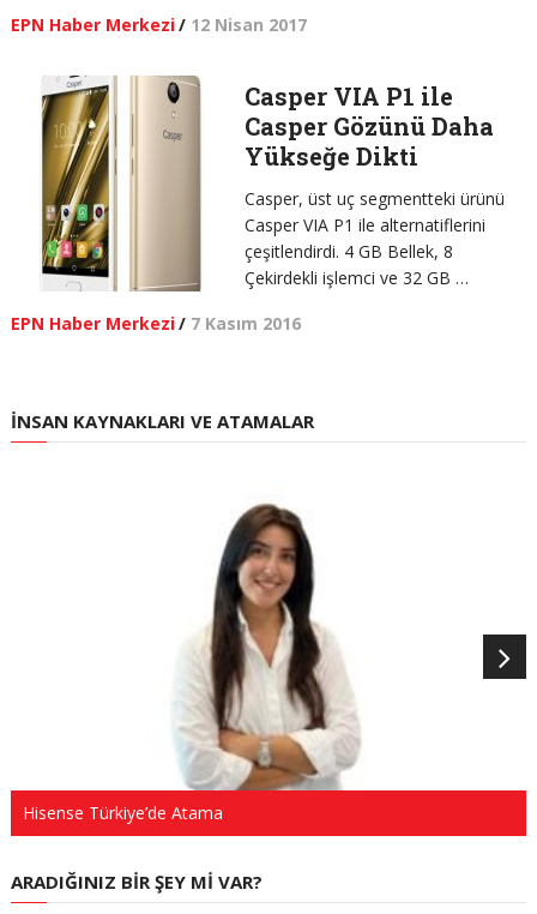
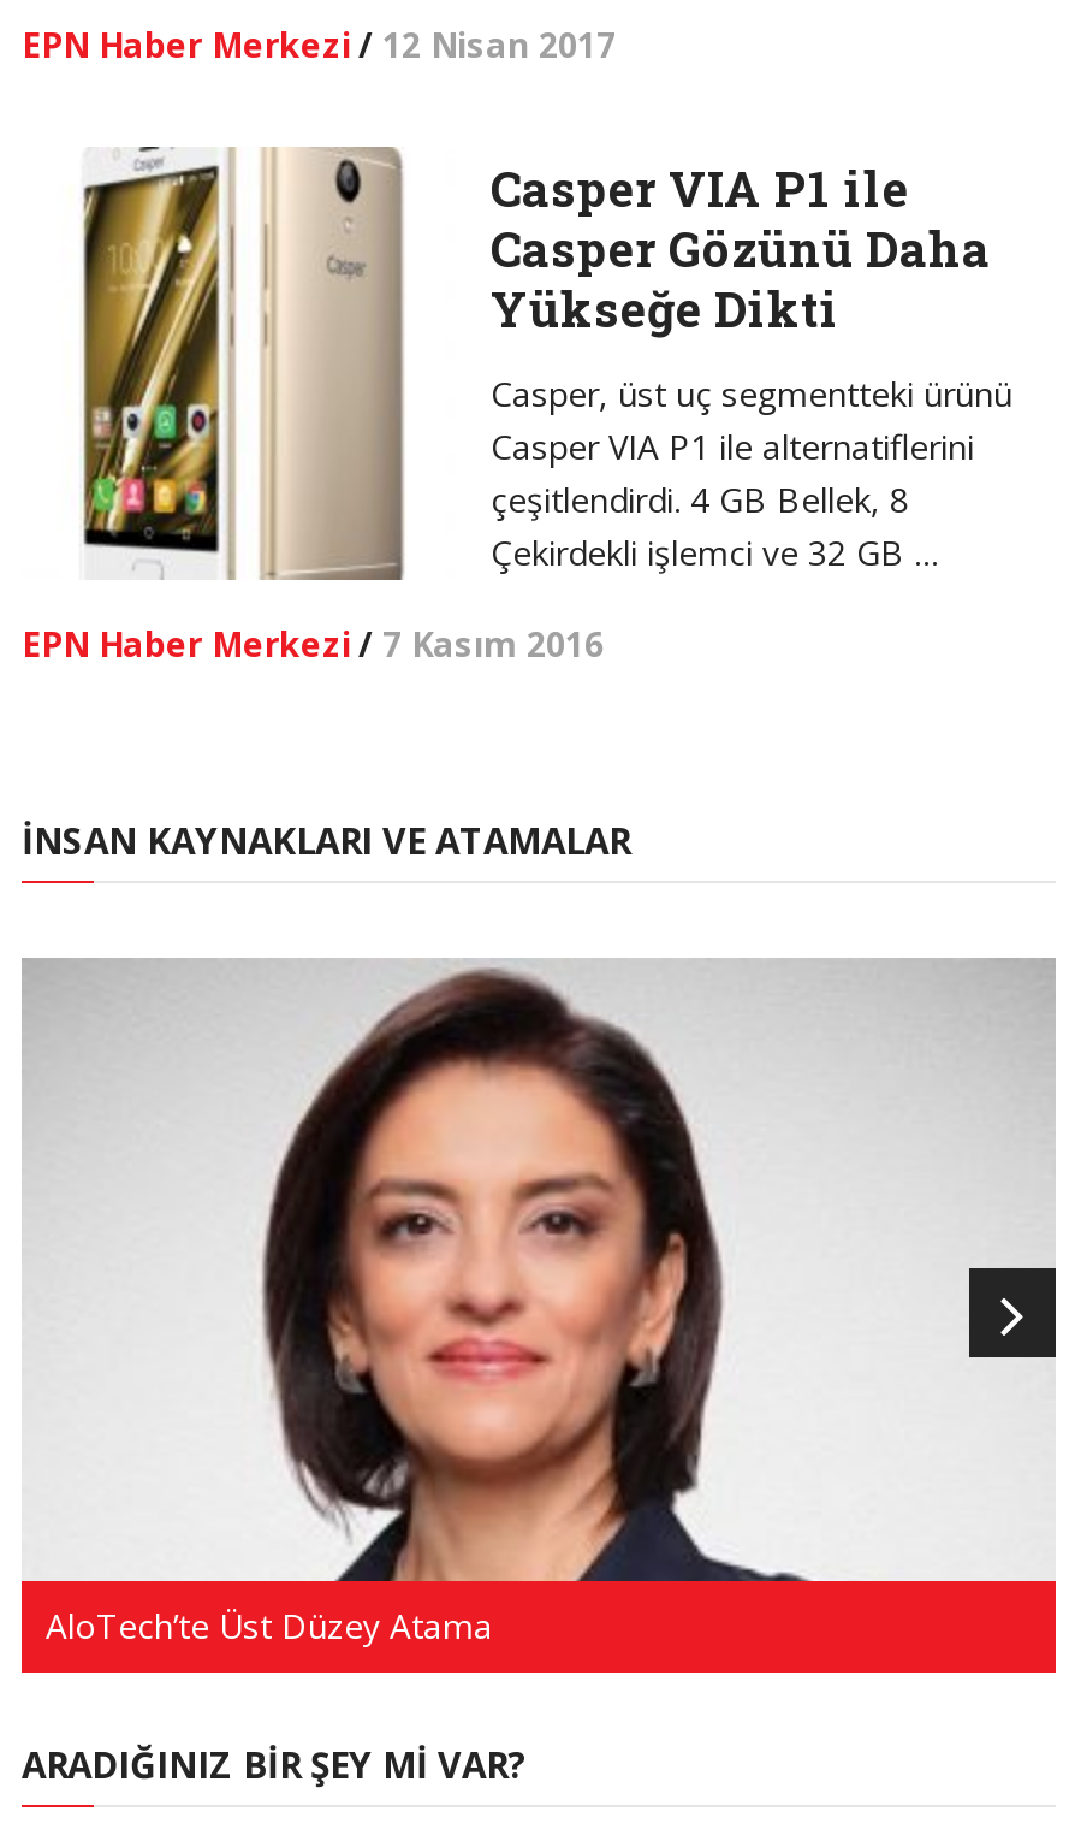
- [image]
- Hisense Türkiye’de Atama
+ [image]
+ AloTech’te Üst Düzey Atama
